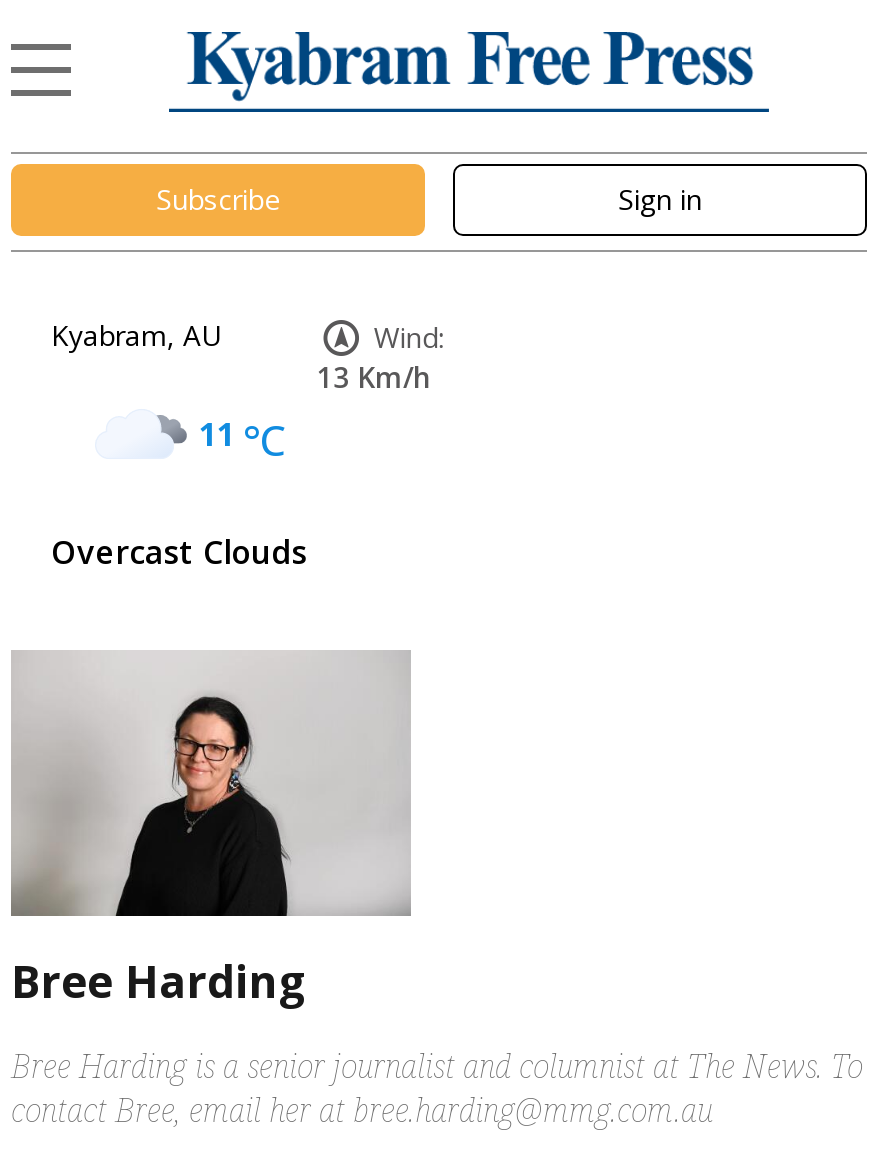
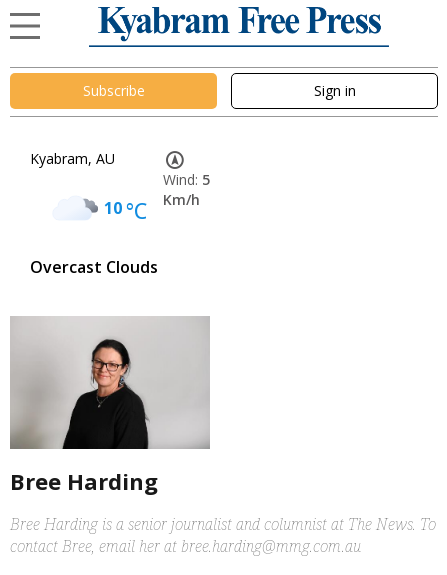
- Wind:
- 13 Km/h
+ Wind: 5
+ Km/h

- 11 °C
+ 10 °C
